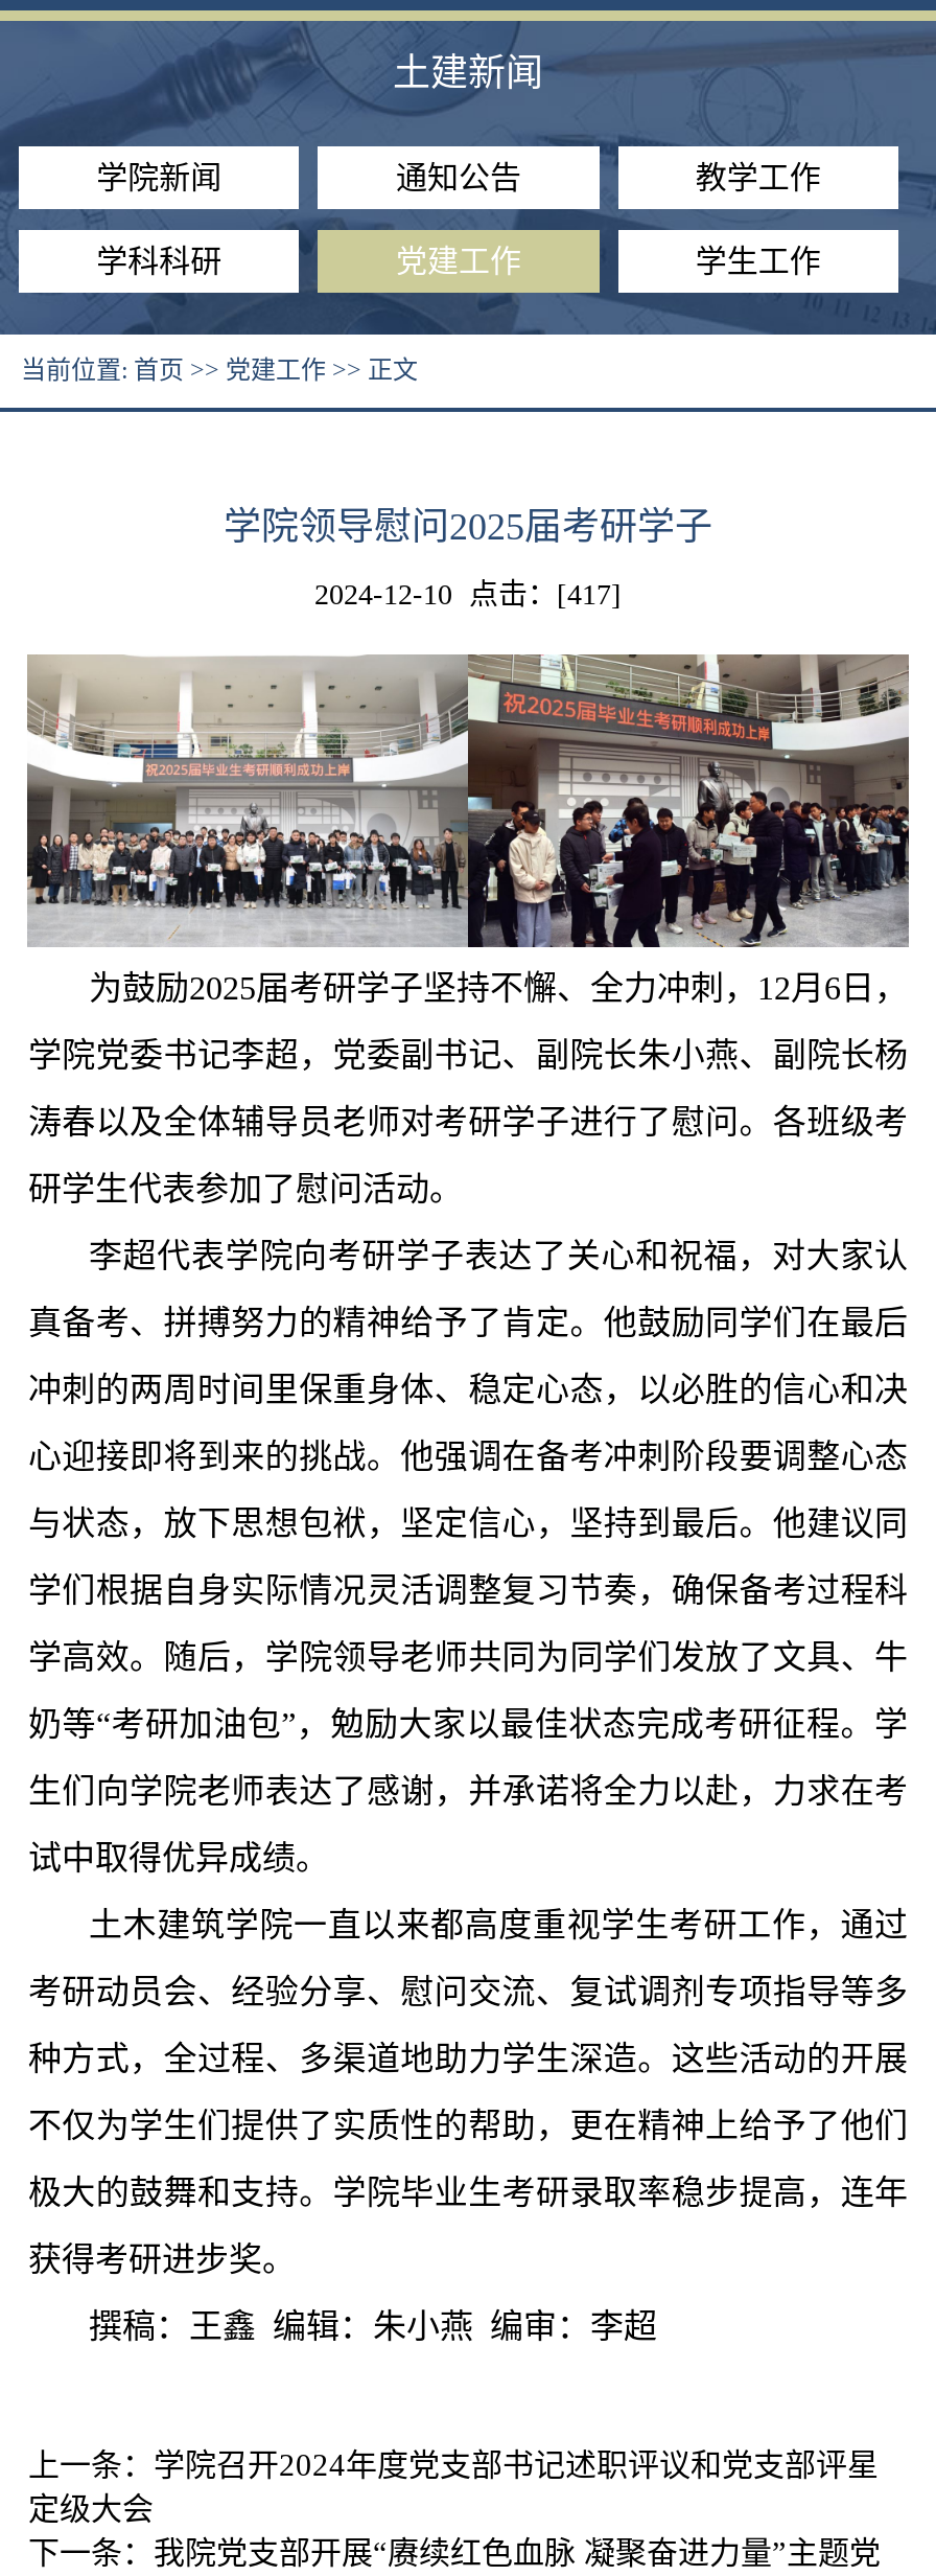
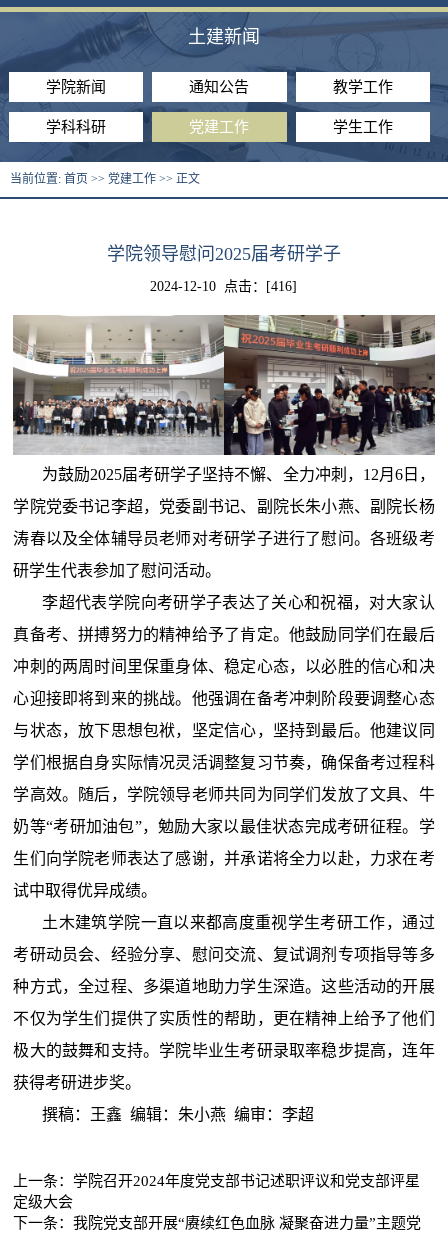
- 2024-12-10 点击：[417]
+ 2024-12-10 点击：[416]
